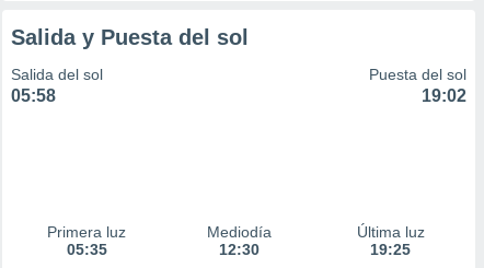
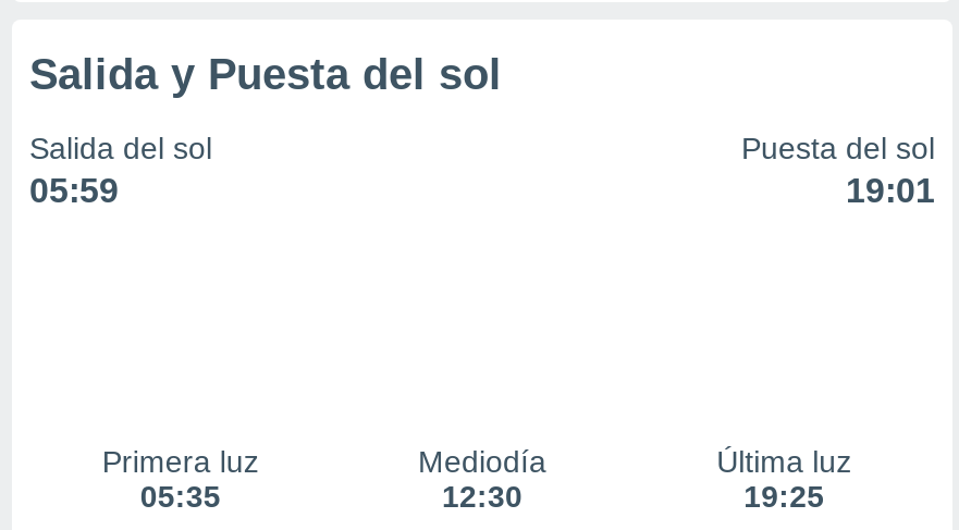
- 05:58
+ 05:59

- 19:02
+ 19:01
